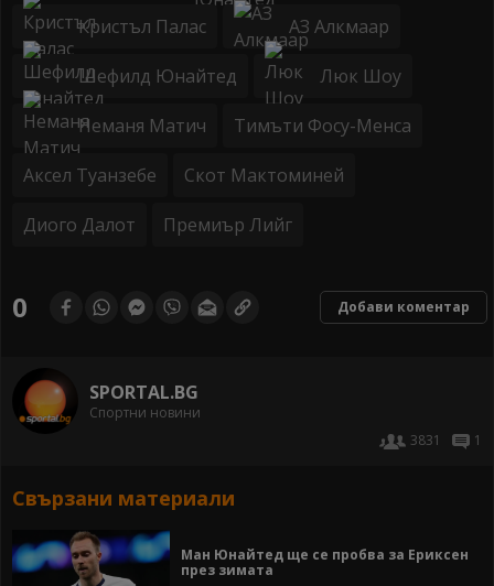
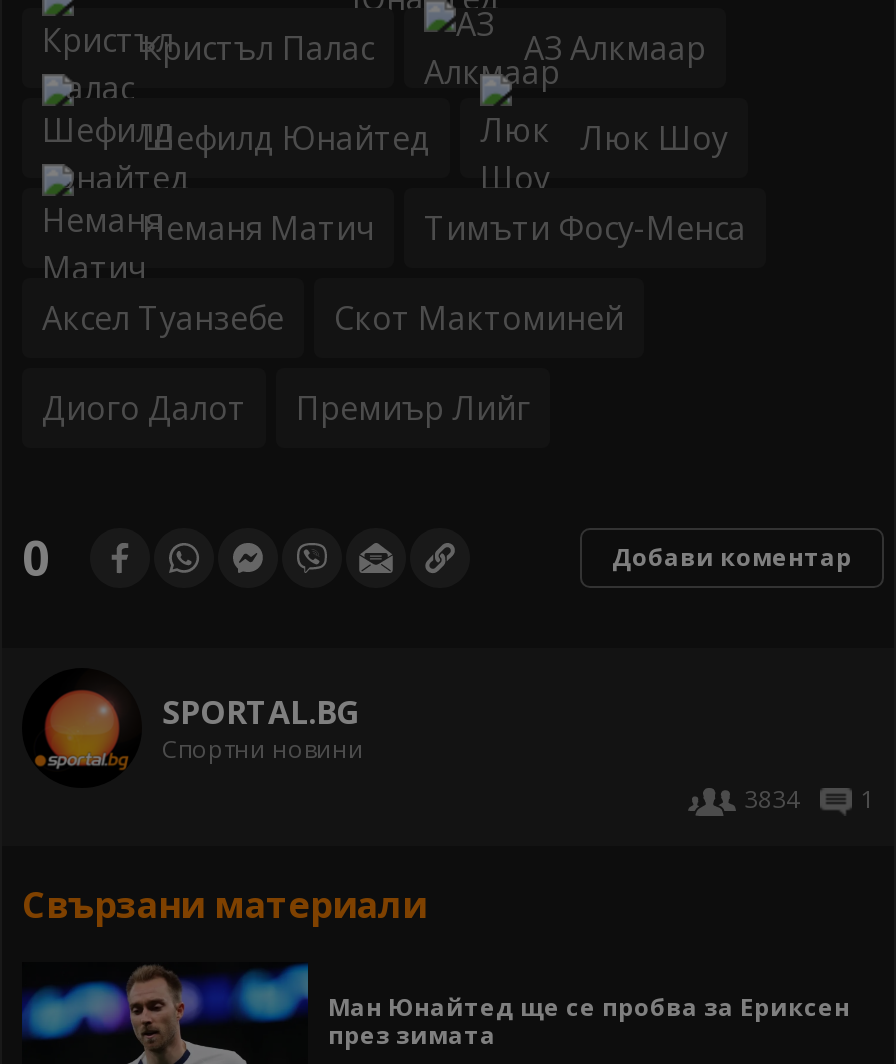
- 3831 1
+ 3834 1
